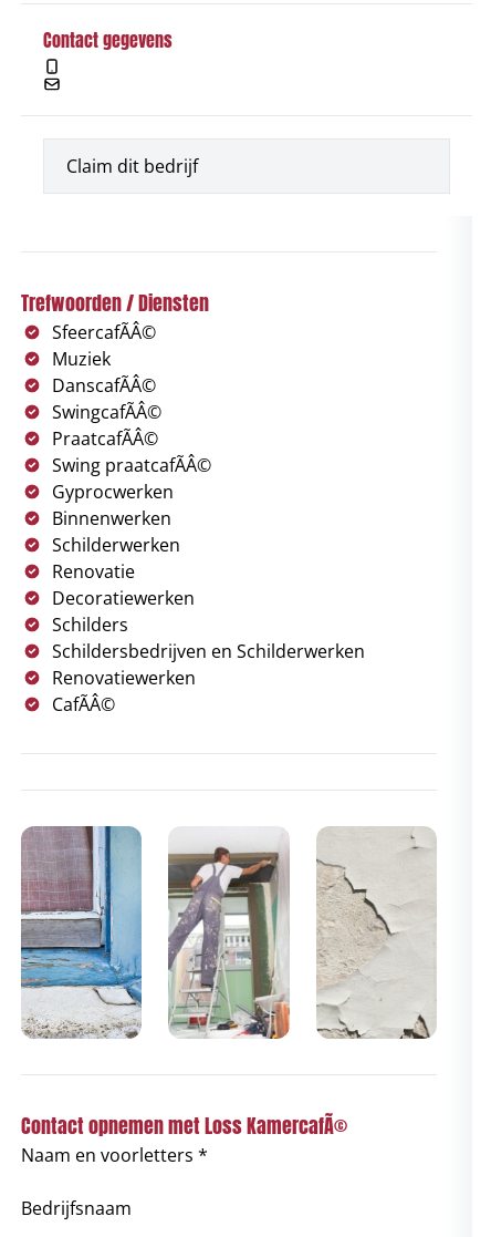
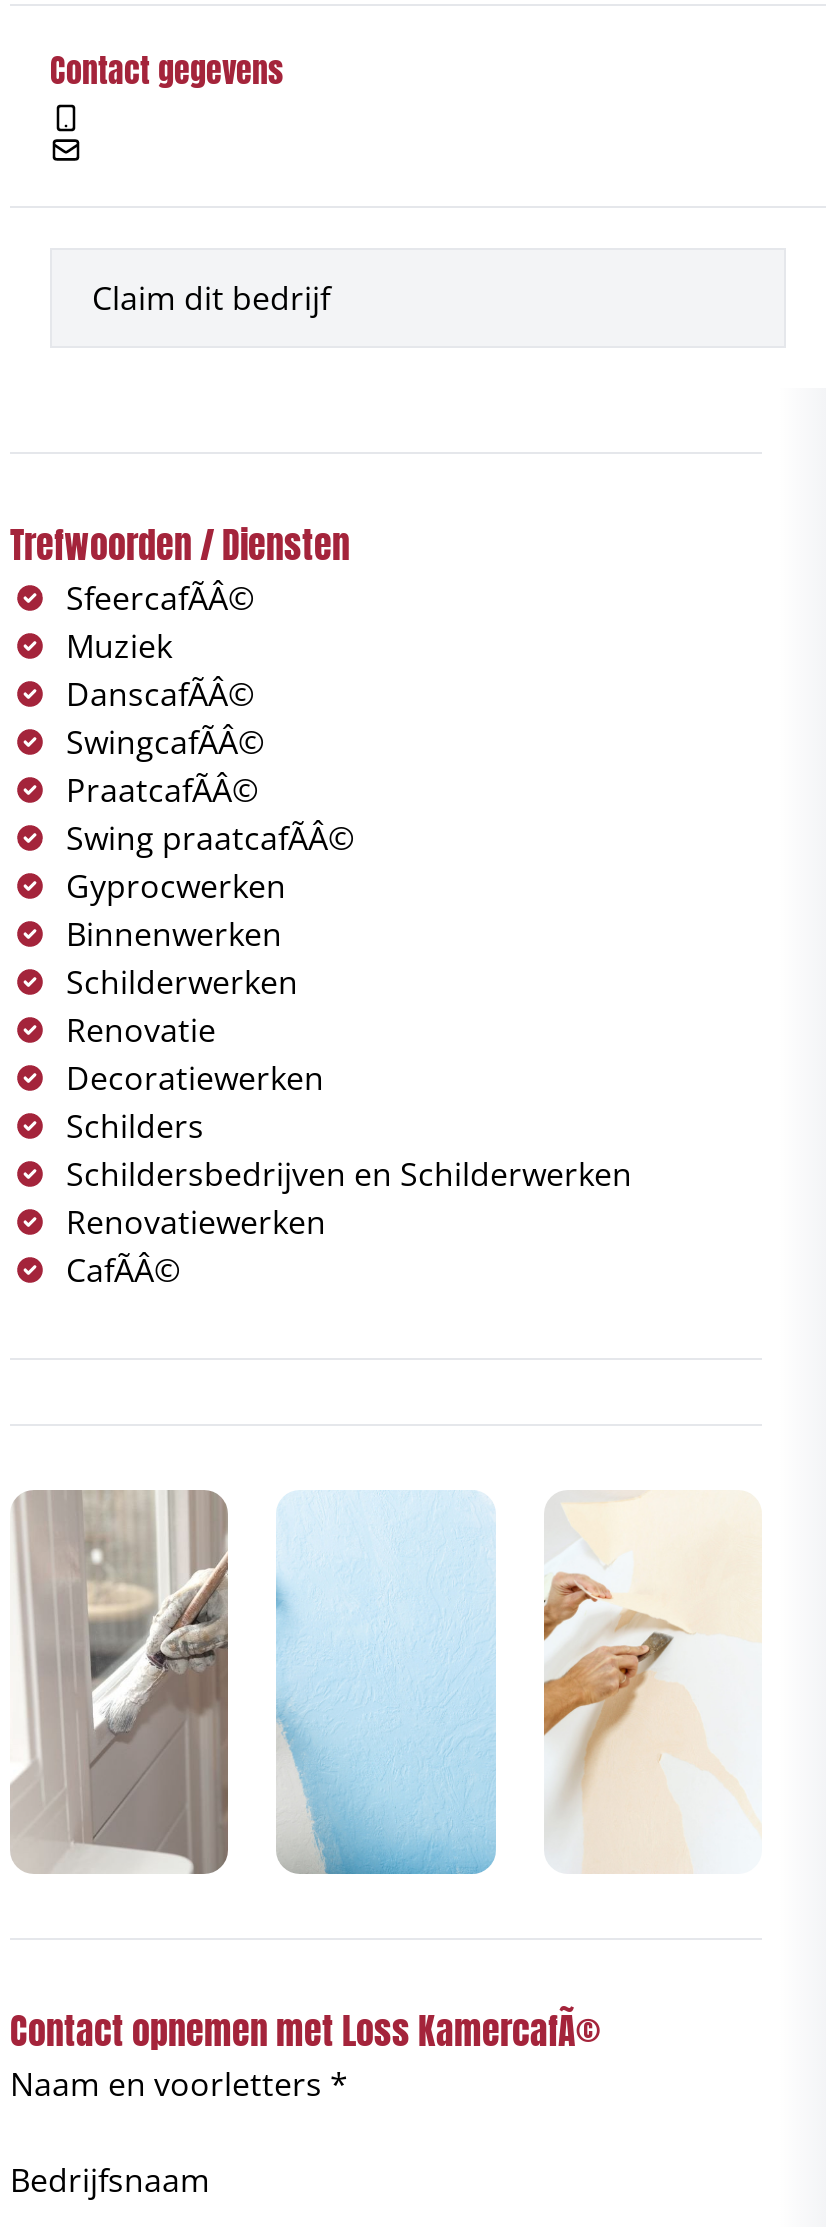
- [image]
+ [image]

- [image]
+ [image]

- [image]
+ [image]
